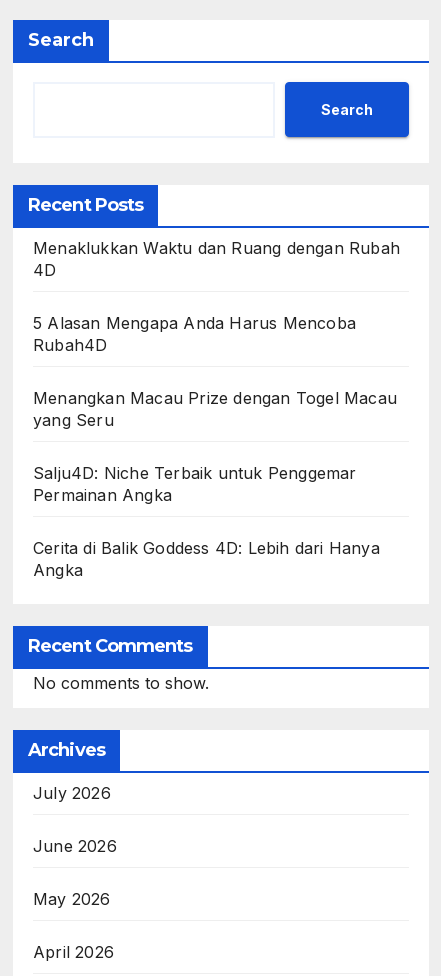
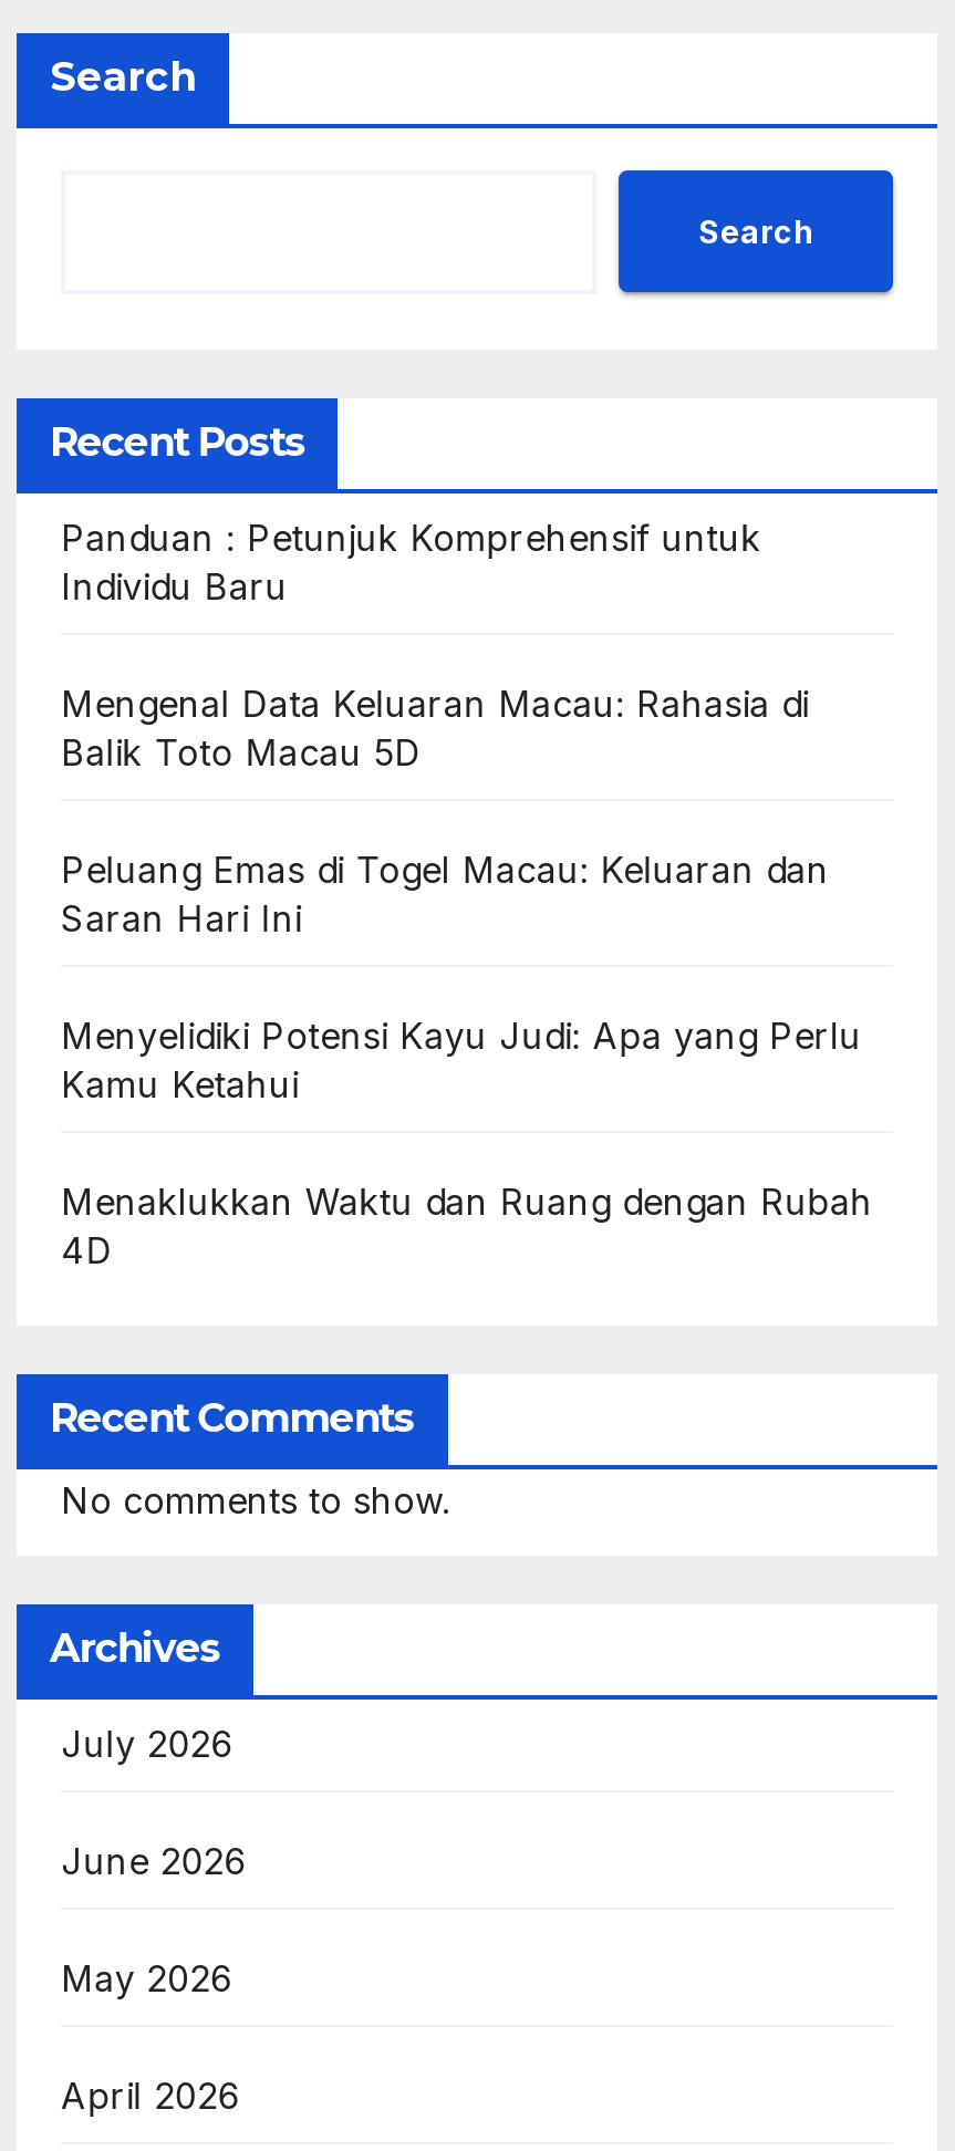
+ Panduan : Petunjuk Komprehensif untuk
+ Individu Baru
+ Mengenal Data Keluaran Macau: Rahasia di
+ Balik Toto Macau 5D
+ Peluang Emas di Togel Macau: Keluaran dan
+ Saran Hari Ini
+ Menyelidiki Potensi Kayu Judi: Apa yang Perlu
+ Kamu Ketahui

moved down: Menaklukkan Waktu dan Ruang dengan Rubah | 4D

- 5 Alasan Mengapa Anda Harus Mencoba
- Rubah4D
- Menangkan Macau Prize dengan Togel Macau
- yang Seru
- Salju4D: Niche Terbaik untuk Penggemar
- Permainan Angka
- Cerita di Balik Goddess 4D: Lebih dari Hanya
- Angka
